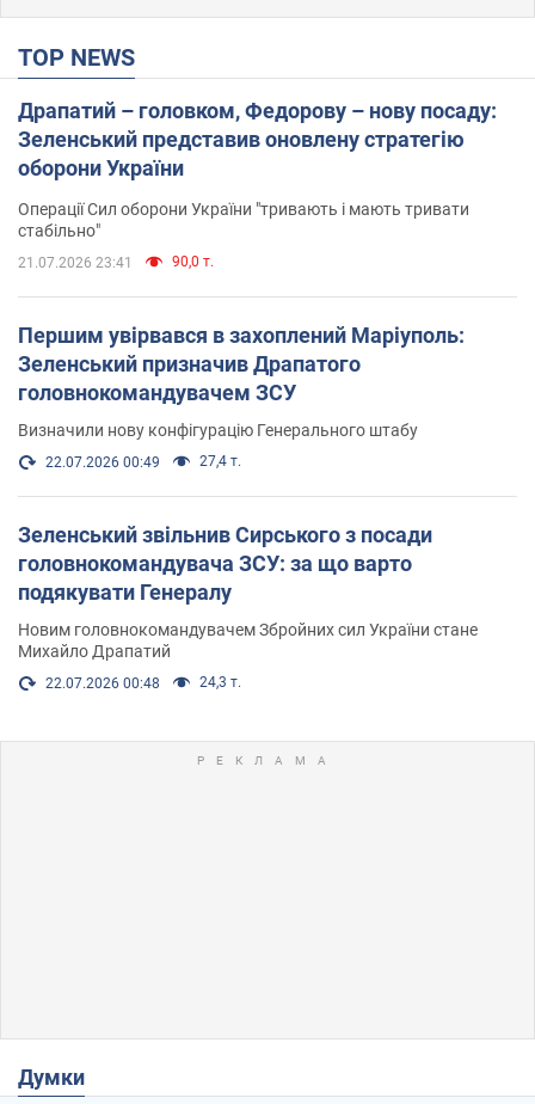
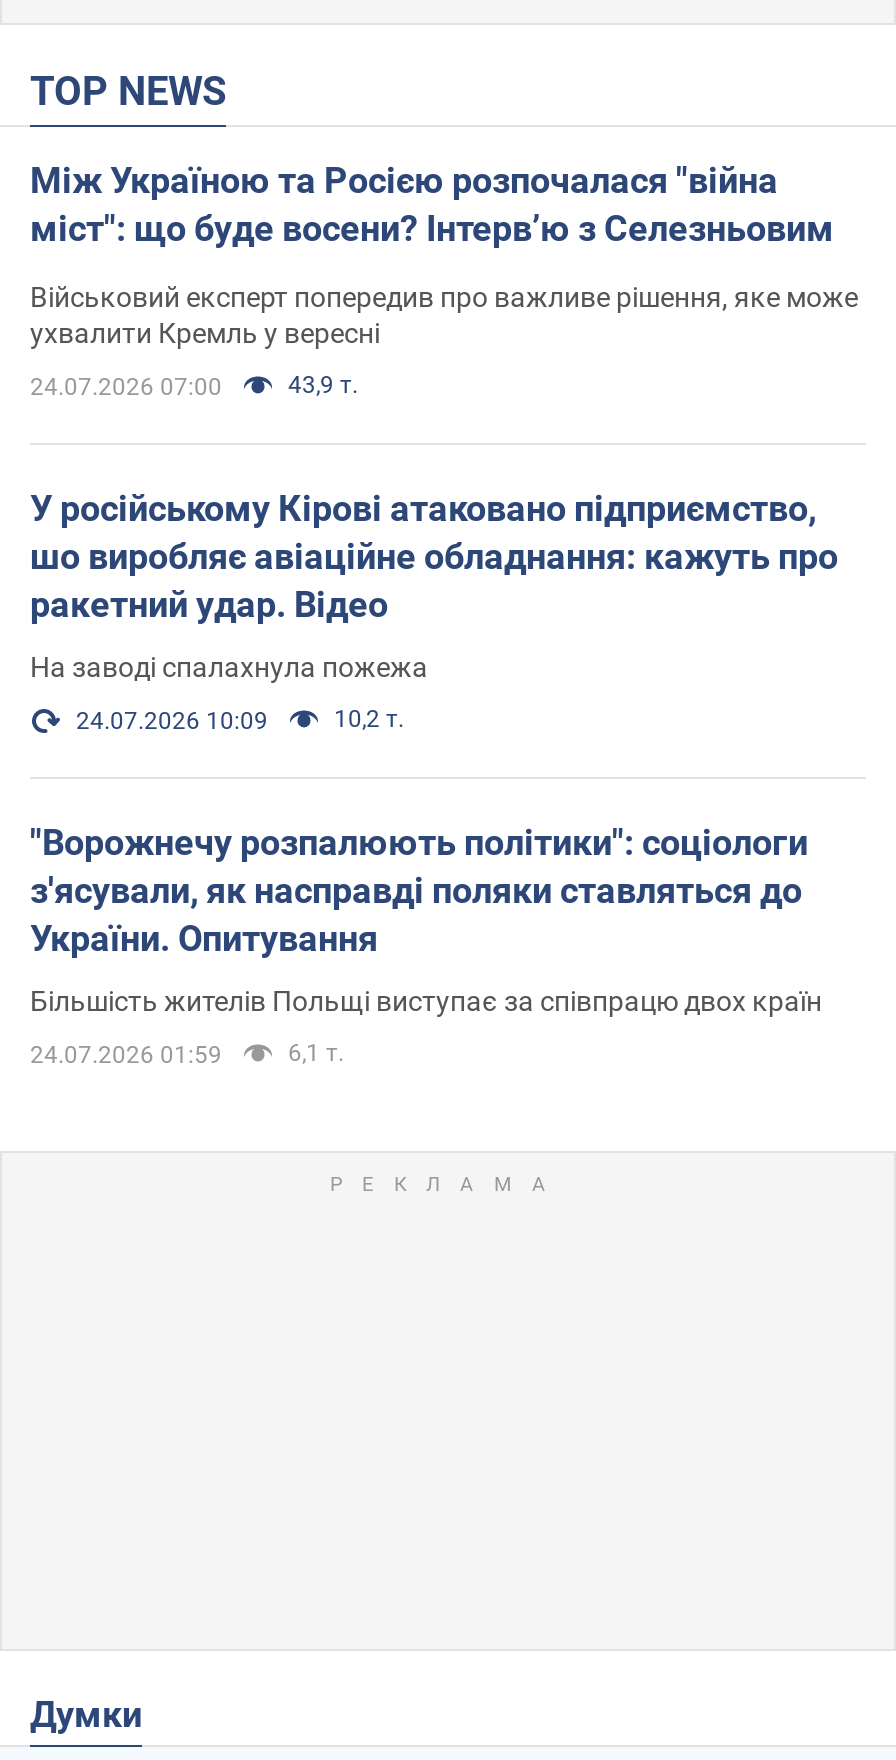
- Драпатий – головком, Федорову – нову посаду:
- Зеленський представив оновлену стратегію
- оборони України
+ Між Україною та Росією розпочалася "війна
+ міст": що буде восени? Інтерв’ю з Селезньовим

- Операції Сил оборони України "тривають і мають тривати
- стабільно"
+ Військовий експерт попередив про важливе рішення, яке може
+ ухвалити Кремль у вересні

- 21.07.2026 23:41
- 90,0 т.
+ 24.07.2026 07:00
+ 43,9 т.

- Першим увірвався в захоплений Маріуполь:
- Зеленський призначив Драпатого
- головнокомандувачем ЗСУ
+ У російському Кірові атаковано підприємство,
+ шо виробляє авіаційне обладнання: кажуть про
+ ракетний удар. Відео

- Визначили нову конфігурацію Генерального штабу
+ На заводі спалахнула пожежа

- 22.07.2026 00:49
- 27,4 т.
+ 24.07.2026 10:09
+ 10,2 т.

- Зеленський звільнив Сирського з посади
- головнокомандувача ЗСУ: за що варто
- подякувати Генералу
+ "Ворожнечу розпалюють політики": соціологи
+ з'ясували, як насправді поляки ставляться до
+ України. Опитування

- Новим головнокомандувачем Збройних сил України стане
- Михайло Драпатий
+ Більшість жителів Польщі виступає за співпрацю двох країн

- 22.07.2026 00:48
- 24,3 т.
+ 24.07.2026 01:59
+ 6,1 т.
